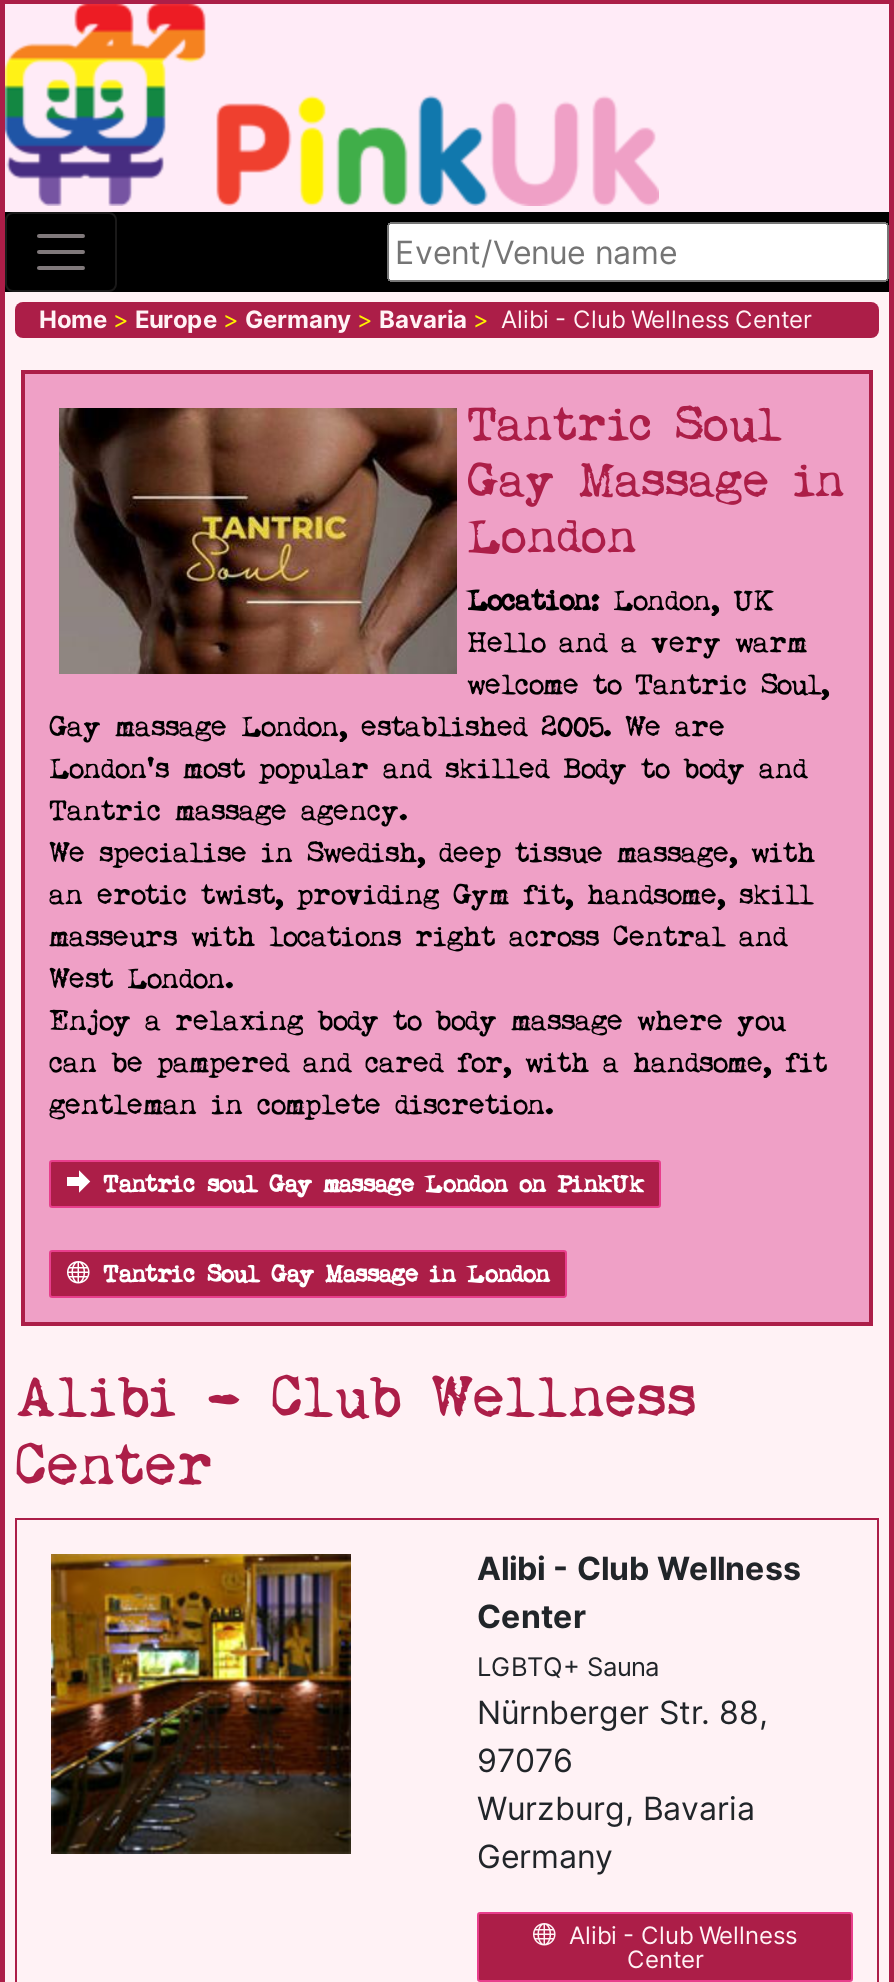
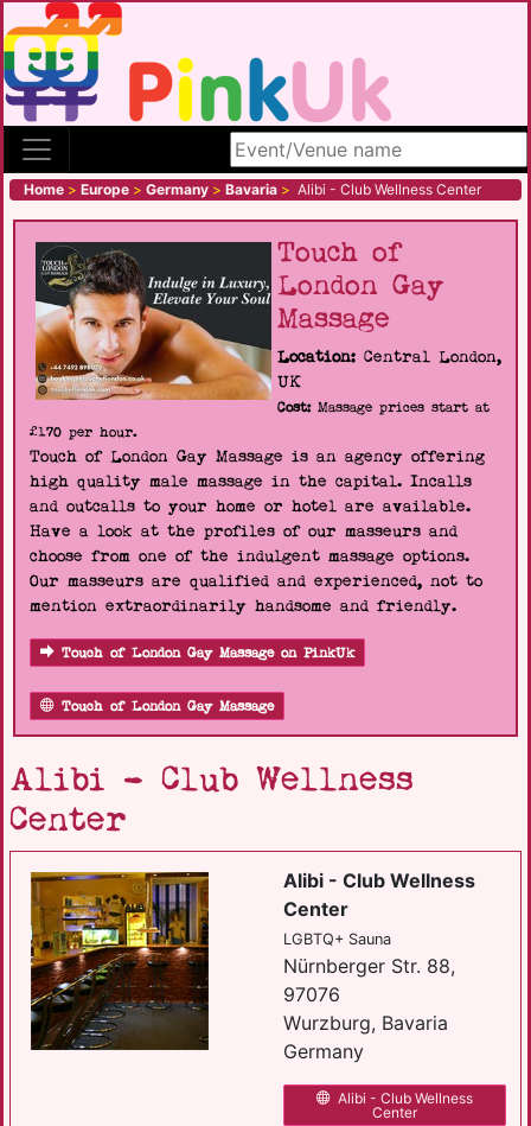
- [image]
- Tantric Soul
- Gay Massage in
- London
- Location: London, UK
- Hello and a very warm
- welcome to Tantric Soul,
- Gay massage London, established 2005. We are
- London's most popular and skilled Body to body and
- Tantric massage agency.
- We specialise in Swedish, deep tissue massage, with
- an erotic twist, providing Gym fit, handsome, skill
- masseurs with locations right across Central and
- West London.
- Enjoy a relaxing body to body massage where you
- can be pampered and cared for, with a handsome, fit
- gentleman in complete discretion.
+ [image]
+ Touch of
+ London Gay
+ Massage
+ Location: Central London,
+ UK
+ Cost: Massage prices start at
+ £170 per hour.
+ Touch of London Gay Massage is an agency offering
+ high quality male massage in the capital. Incalls
+ and outcalls to your home or hotel are available.
+ Have a look at the profiles of our masseurs and
+ choose from one of the indulgent massage options.
+ Our masseurs are qualified and experienced, not to
+ mention extraordinarily handsome and friendly.

- Tantric soul Gay massage London on PinkUk
+ Touch of London Gay Massage on PinkUk

- Tantric Soul Gay Massage in London
+ Touch of London Gay Massage
